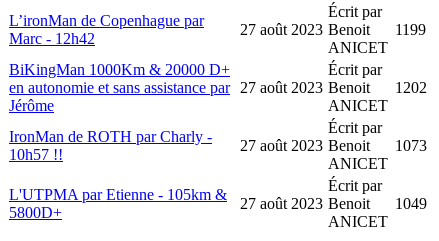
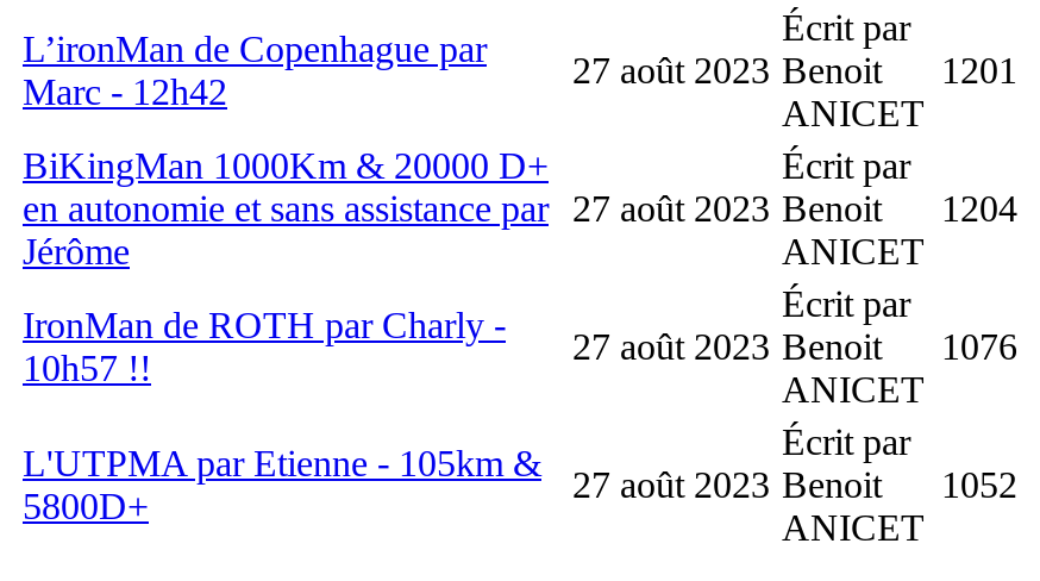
- 27 août 2023 Benoit 1199
+ 27 août 2023 Benoit 1201

- en autonomie et sans assistance par 27 août 2023 Benoit 1202
+ en autonomie et sans assistance par 27 août 2023 Benoit 1204

- 27 août 2023 Benoit 1073
+ 27 août 2023 Benoit 1076

- 27 août 2023 Benoit 1049
+ 27 août 2023 Benoit 1052
